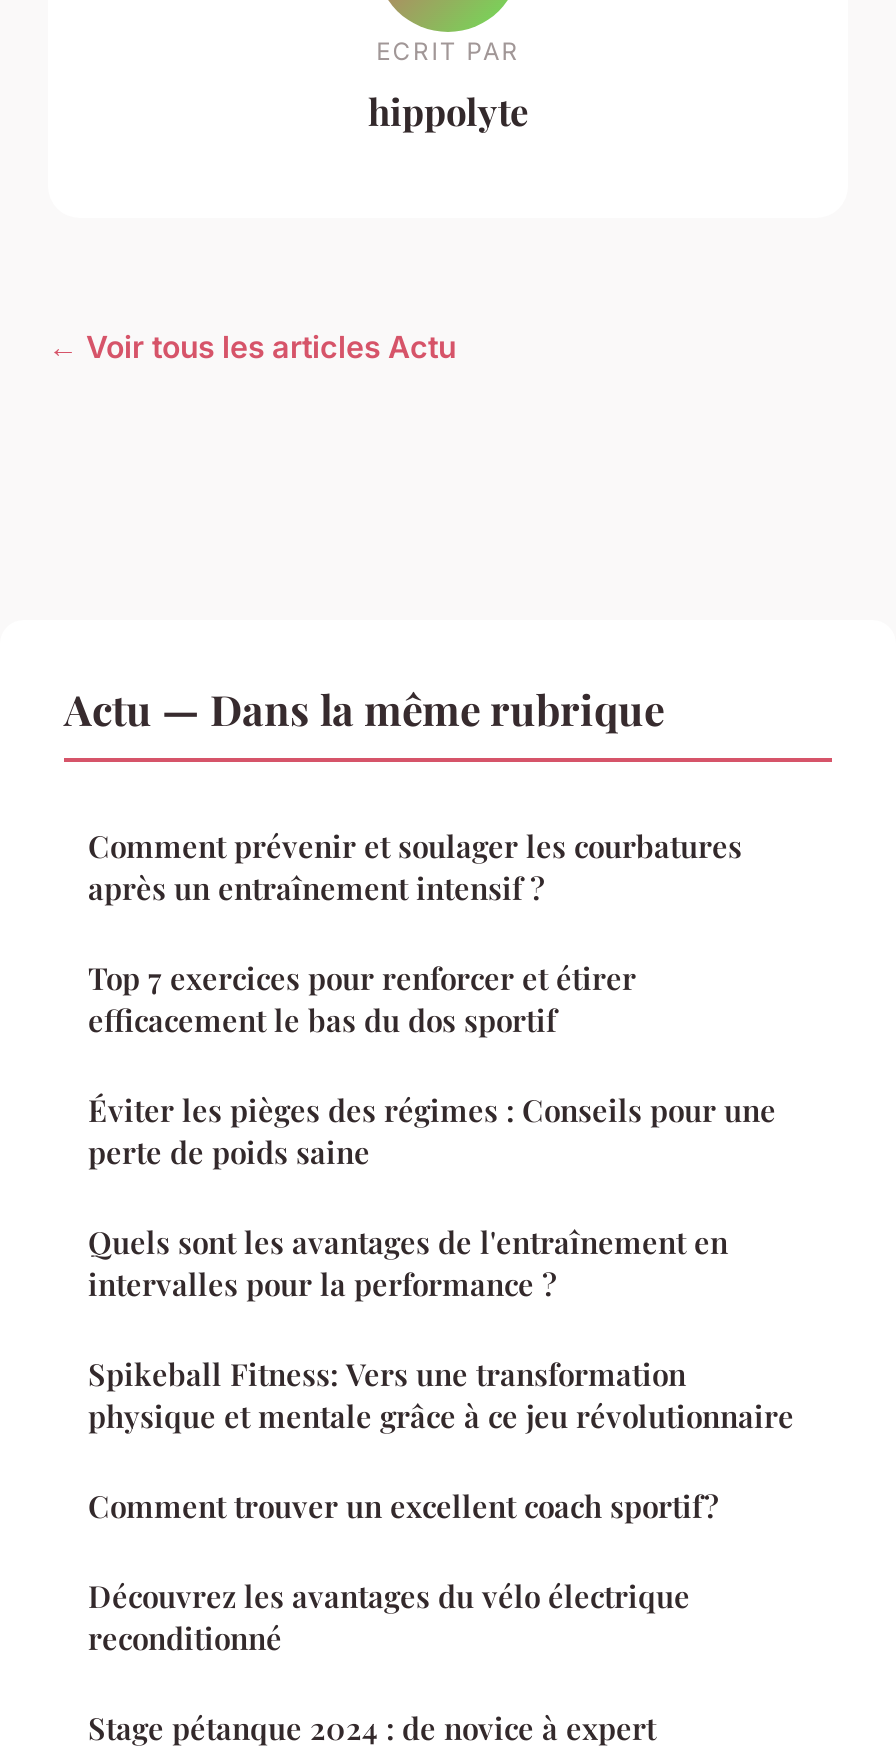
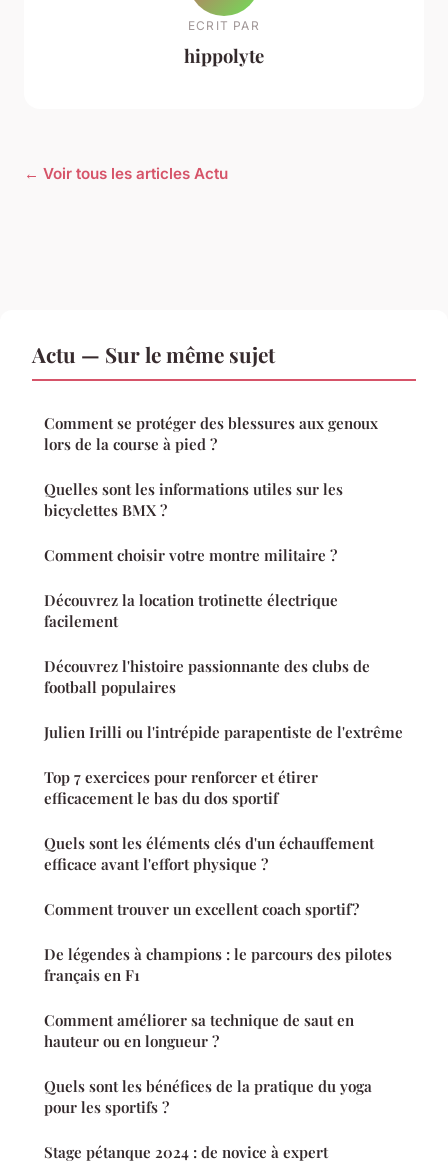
- Actu — Dans la même rubrique
- Comment prévenir et soulager les courbatures
- après un entraînement intensif ?
+ Actu — Sur le même sujet
+ Comment se protéger des blessures aux genoux
+ lors de la course à pied ?
+ Quelles sont les informations utiles sur les
+ bicyclettes BMX ?
+ Comment choisir votre montre militaire ?
+ Découvrez la location trotinette électrique
+ facilement
+ Découvrez l'histoire passionnante des clubs de
+ football populaires
+ Julien Irilli ou l'intrépide parapentiste de l'extrême

- Éviter les pièges des régimes : Conseils pour une
- perte de poids saine
- Quels sont les avantages de l'entraînement en
- intervalles pour la performance ?
- Spikeball Fitness: Vers une transformation
- physique et mentale grâce à ce jeu révolutionnaire
+ Quels sont les éléments clés d'un échauffement
+ efficace avant l'effort physique ?

- Découvrez les avantages du vélo électrique
- reconditionné
+ De légendes à champions : le parcours des pilotes
+ français en F1
+ Comment améliorer sa technique de saut en
+ hauteur ou en longueur ?
+ Quels sont les bénéfices de la pratique du yoga
+ pour les sportifs ?
